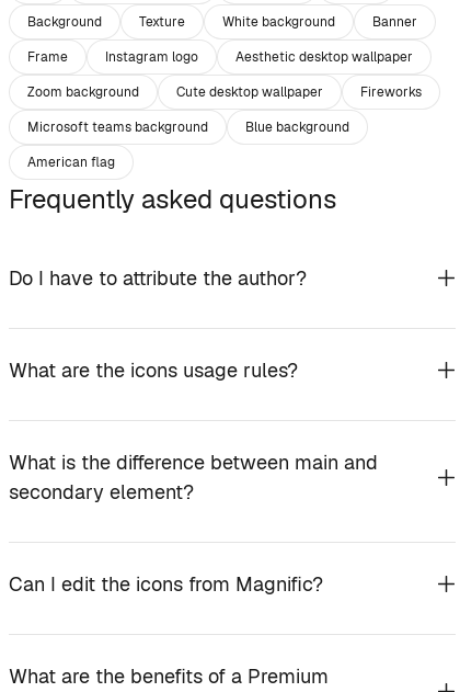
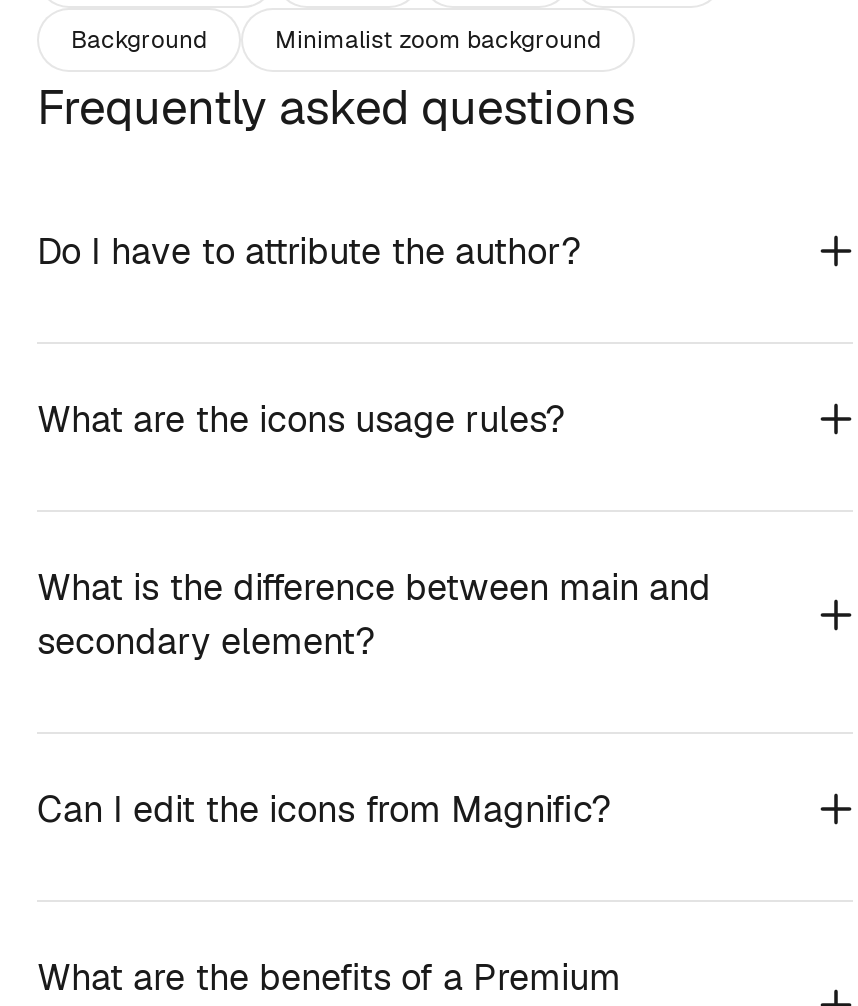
- Texture
- White background
- Banner
- Frame
- Instagram logo
- Aesthetic desktop wallpaper
- Zoom background
- Cute desktop wallpaper
- Fireworks
- Microsoft teams background
- Blue background
- American flag
+ Minimalist zoom background
